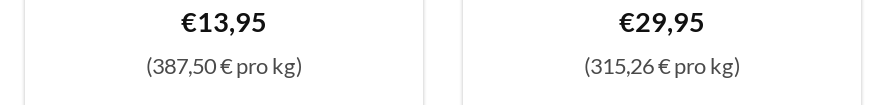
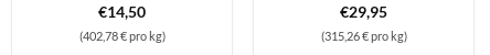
- €13,95
+ €14,50

- (387,50 € pro kg)
+ (402,78 € pro kg)
